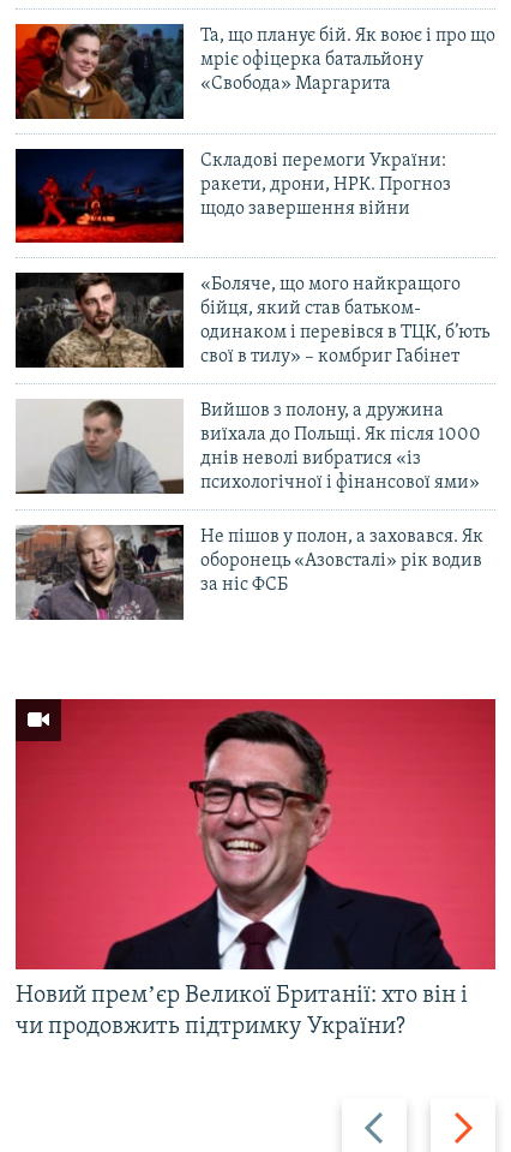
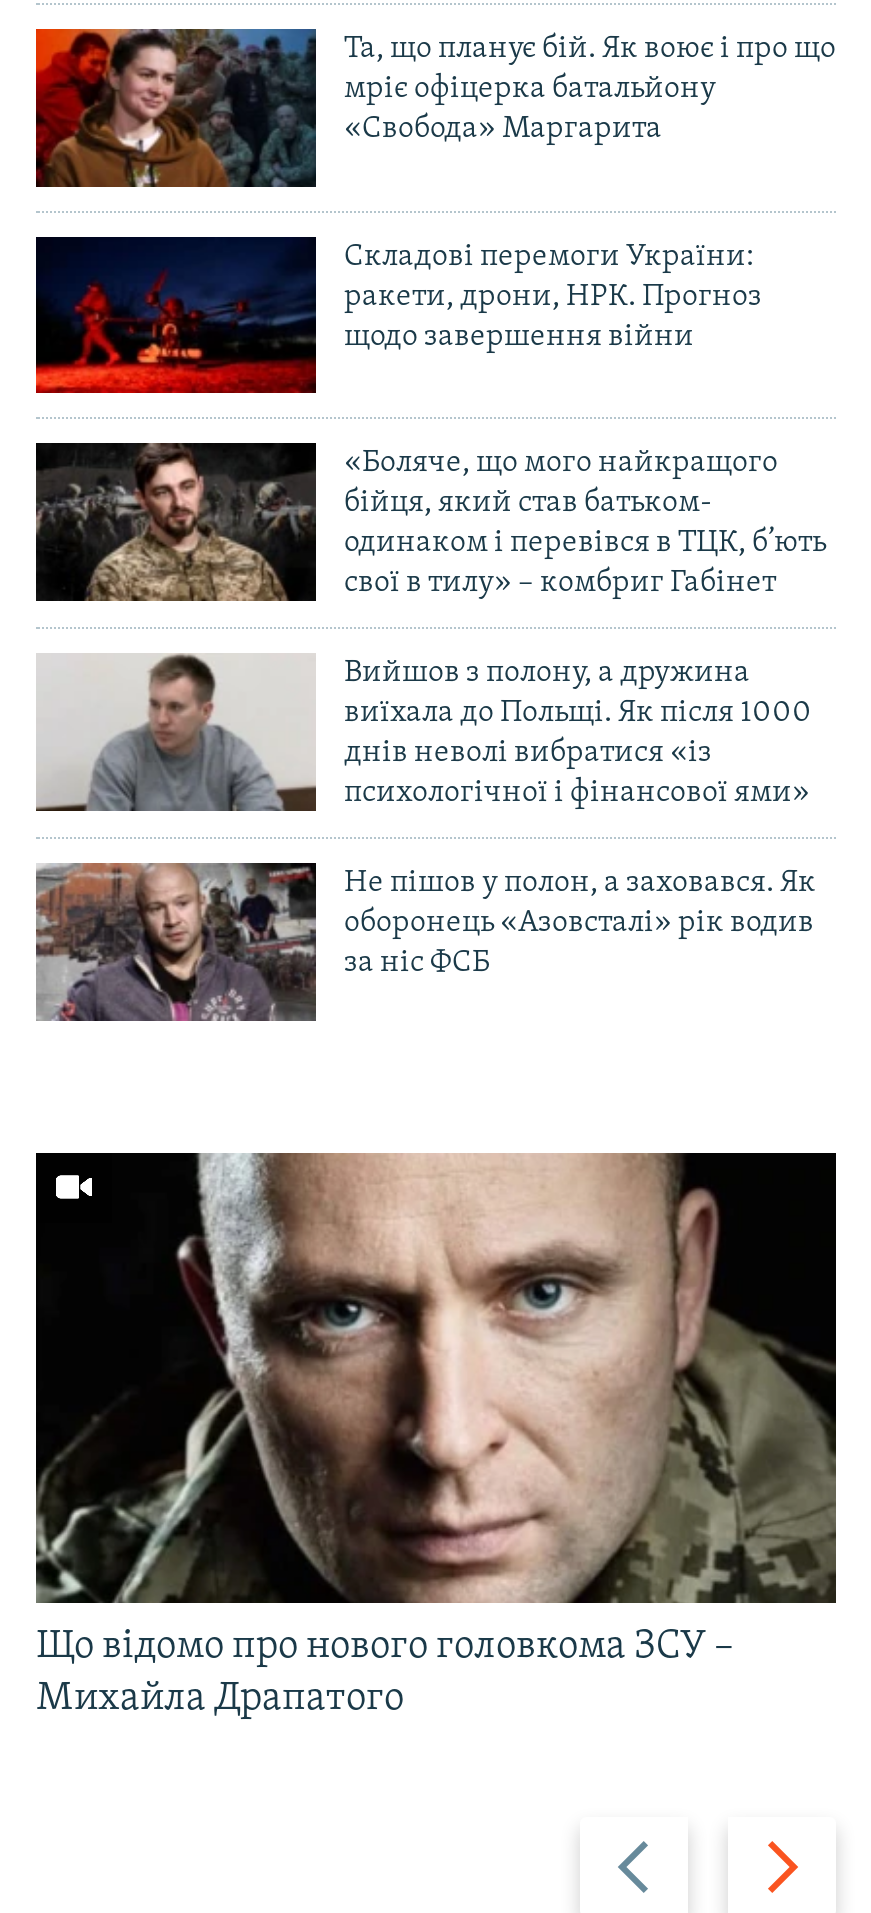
- [image]
- Новий премʼєр Великої Британії: хто він і
- чи продовжить підтримку України?
+ [image]
+ Що відомо про нового головкома ЗСУ –
+ Михайла Драпатого
